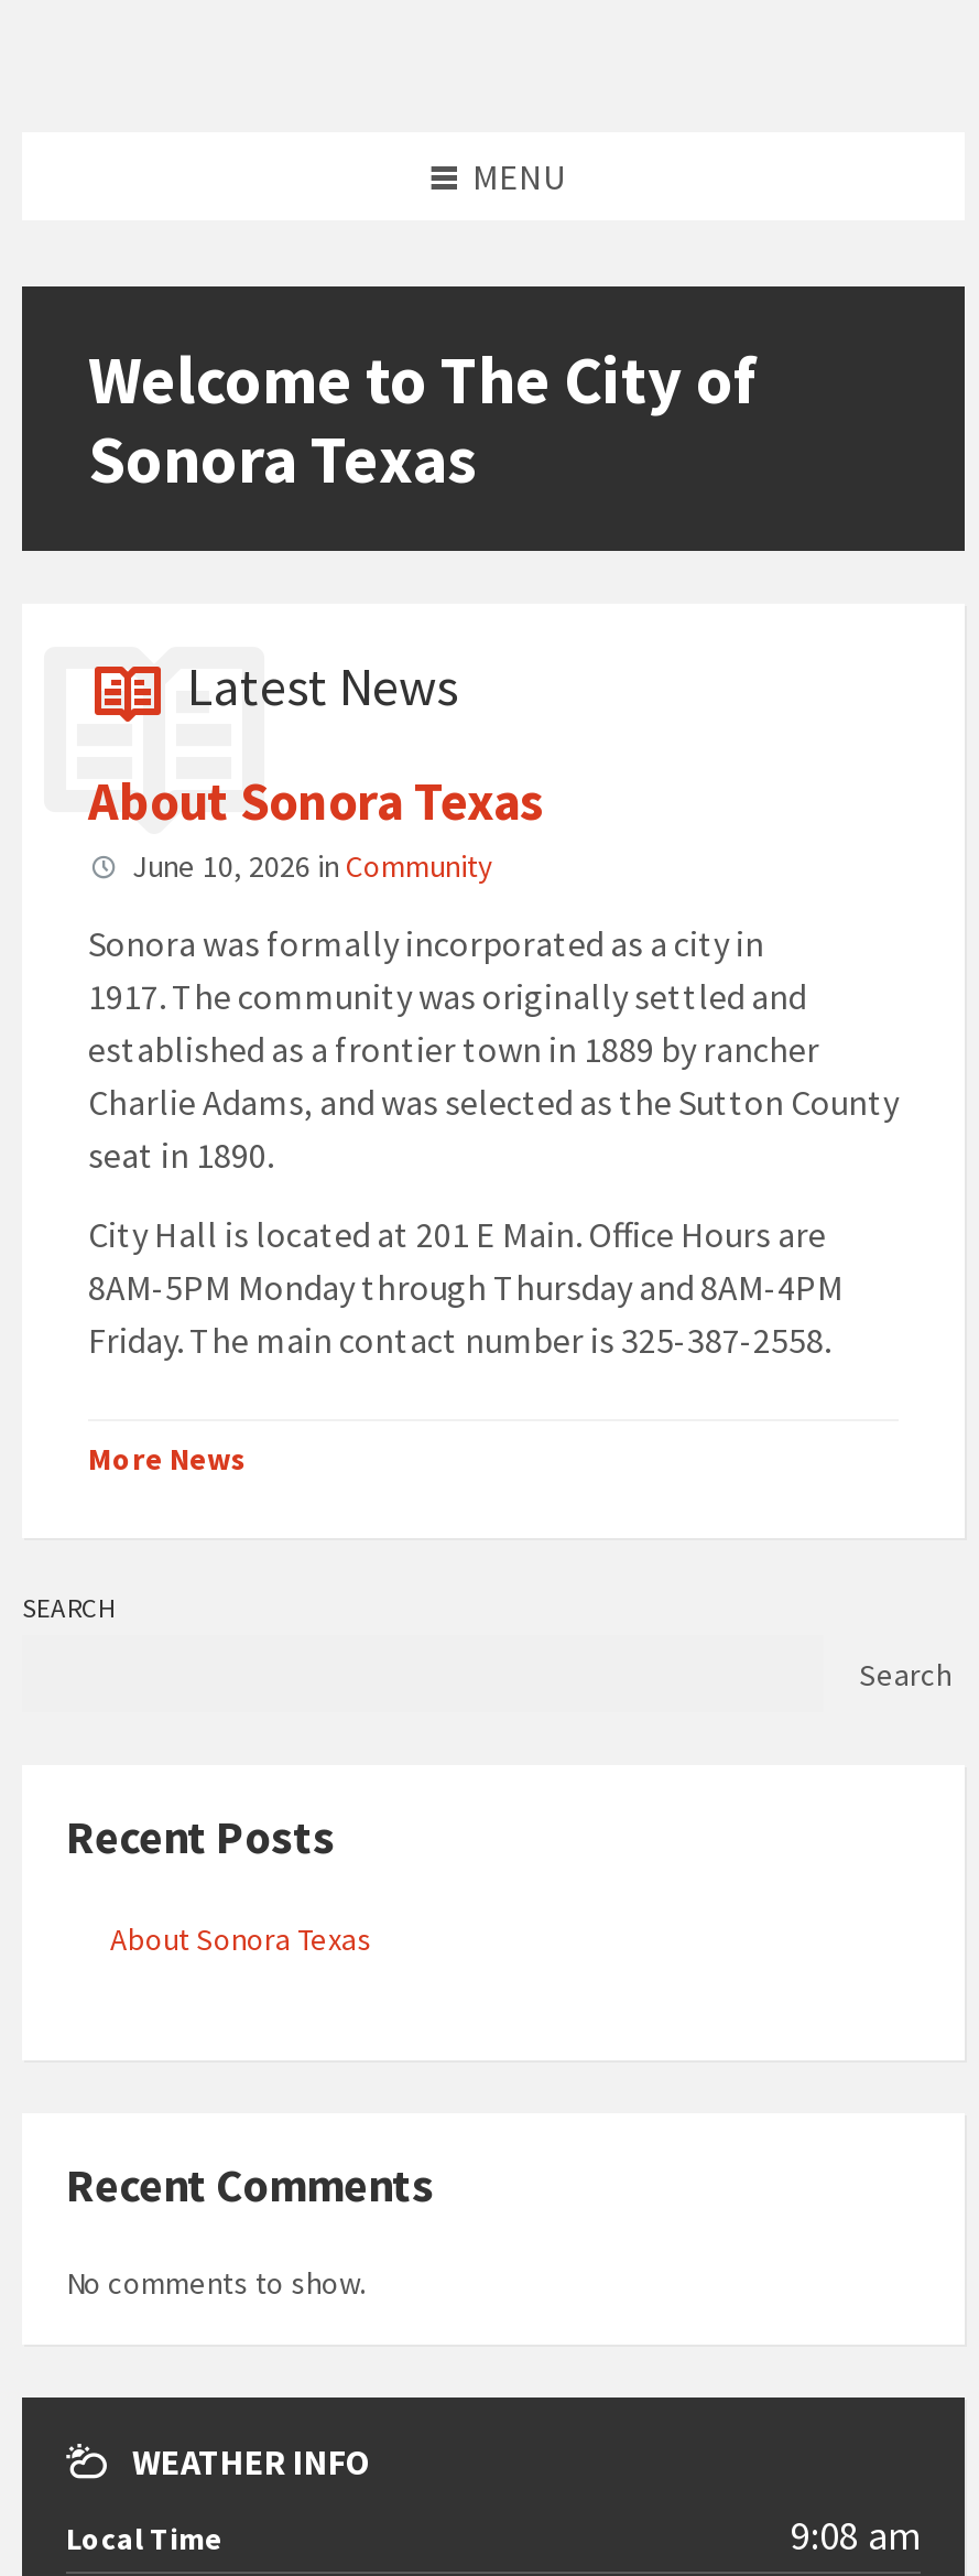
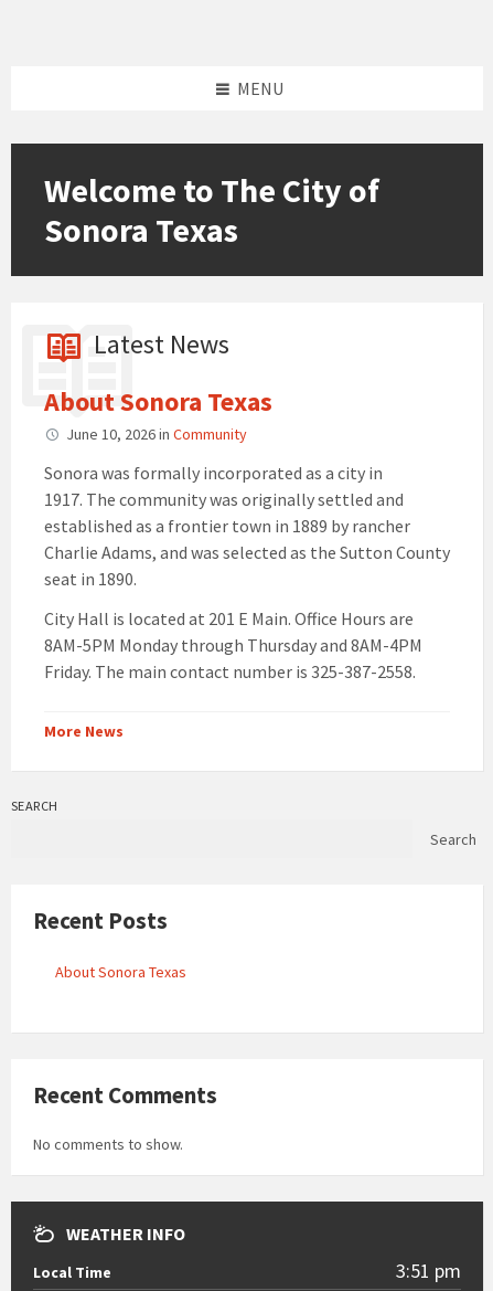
- 9:08 am
+ 3:51 pm
